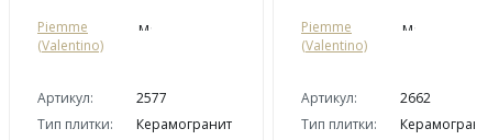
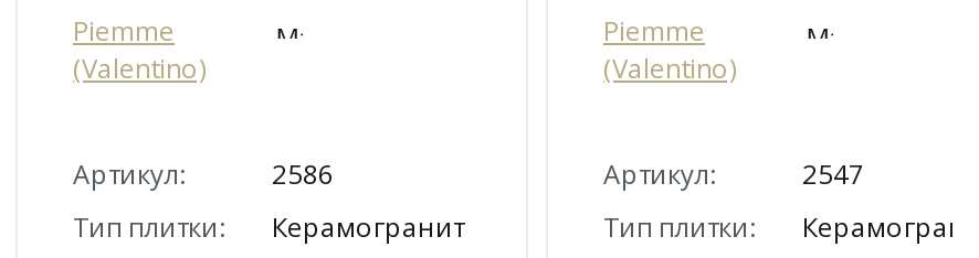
- 2577
+ 2586

- 2662
+ 2547
